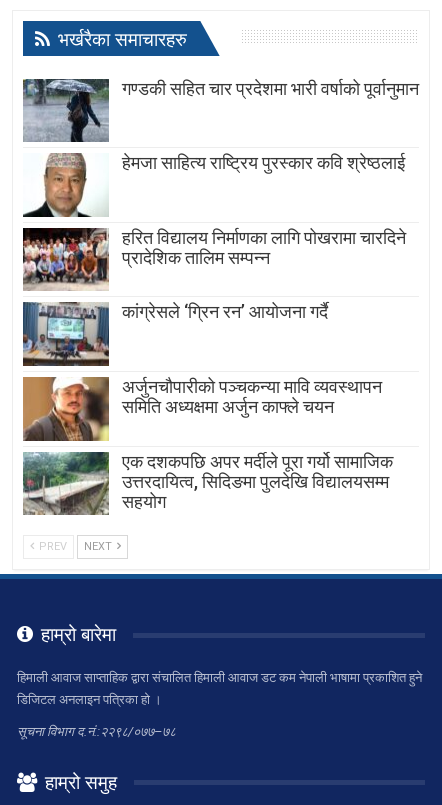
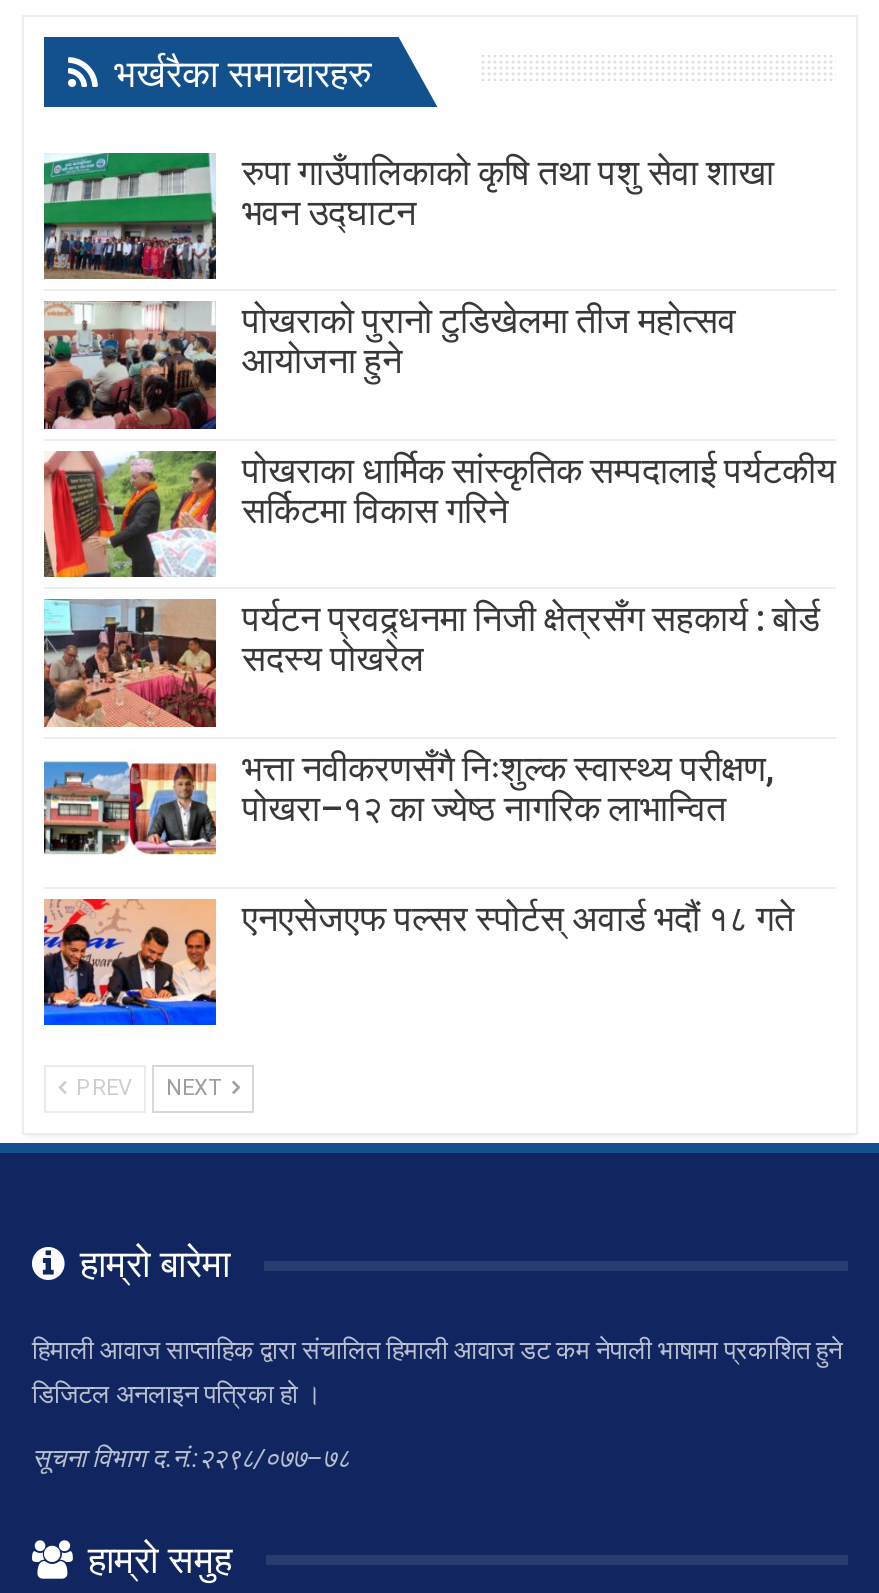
- [image]
- गण्डकी सहित चार प्रदेशमा भारी वर्षाको पूर्वानुमान
+ [image]
+ रुपा गाउँपालिकाको कृषि तथा पशु सेवा शाखा
+ भवन उद्घाटन

- [image]
- हेमजा साहित्य राष्ट्रिय पुरस्कार कवि श्रेष्ठलाई
+ [image]
+ पोखराको पुरानो टुडिखेलमा तीज महोत्सव
+ आयोजना हुने

- [image]
- हरित विद्यालय निर्माणका लागि पोखरामा चारदिने
- प्रादेशिक तालिम सम्पन्न
+ [image]
+ पोखराका धार्मिक सांस्कृतिक सम्पदालाई पर्यटकीय
+ सर्किटमा विकास गरिने

- [image]
- कांग्रेसले ‘ग्रिन रन’ आयोजना गर्दै
+ [image]
+ पर्यटन प्रवद्र्धनमा निजी क्षेत्रसँग सहकार्य : बोर्ड
+ सदस्य पोखरेल

- [image]
- अर्जुनचौपारीको पञ्चकन्या मावि व्यवस्थापन
- समिति अध्यक्षमा अर्जुन काफ्ले चयन
+ [image]
+ भत्ता नवीकरणसँगै निःशुल्क स्वास्थ्य परीक्षण,
+ पोखरा–१२ का ज्येष्ठ नागरिक लाभान्वित

- [image]
- एक दशकपछि अपर मर्दीले पूरा गर्यो सामाजिक
- उत्तरदायित्व, सिदिङमा पुलदेखि विद्यालयसम्म
- सहयोग
+ [image]
+ एनएसेजएफ पल्सर स्पोर्टस् अवार्ड भदौं १८ गते
